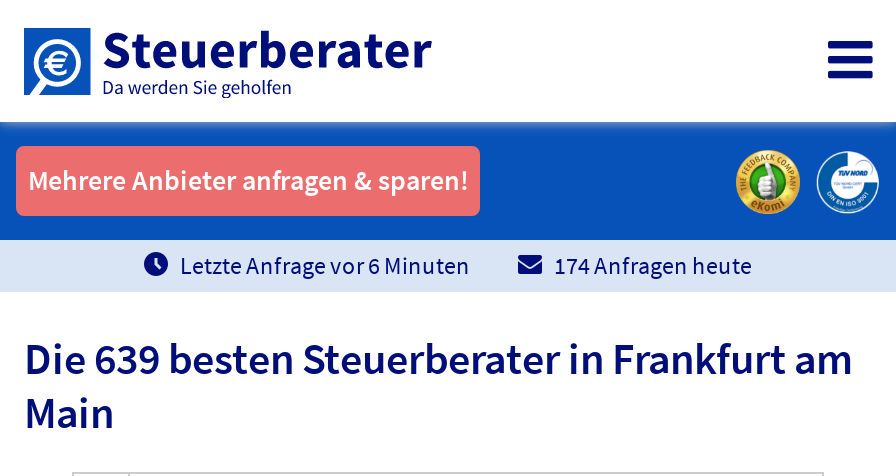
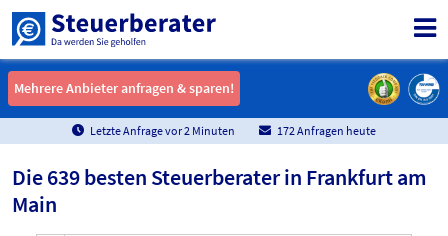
- Letzte Anfrage vor6 Minuten
+ Letzte Anfrage vor2 Minuten

- 174 Anfragen heute
+ 172 Anfragen heute
